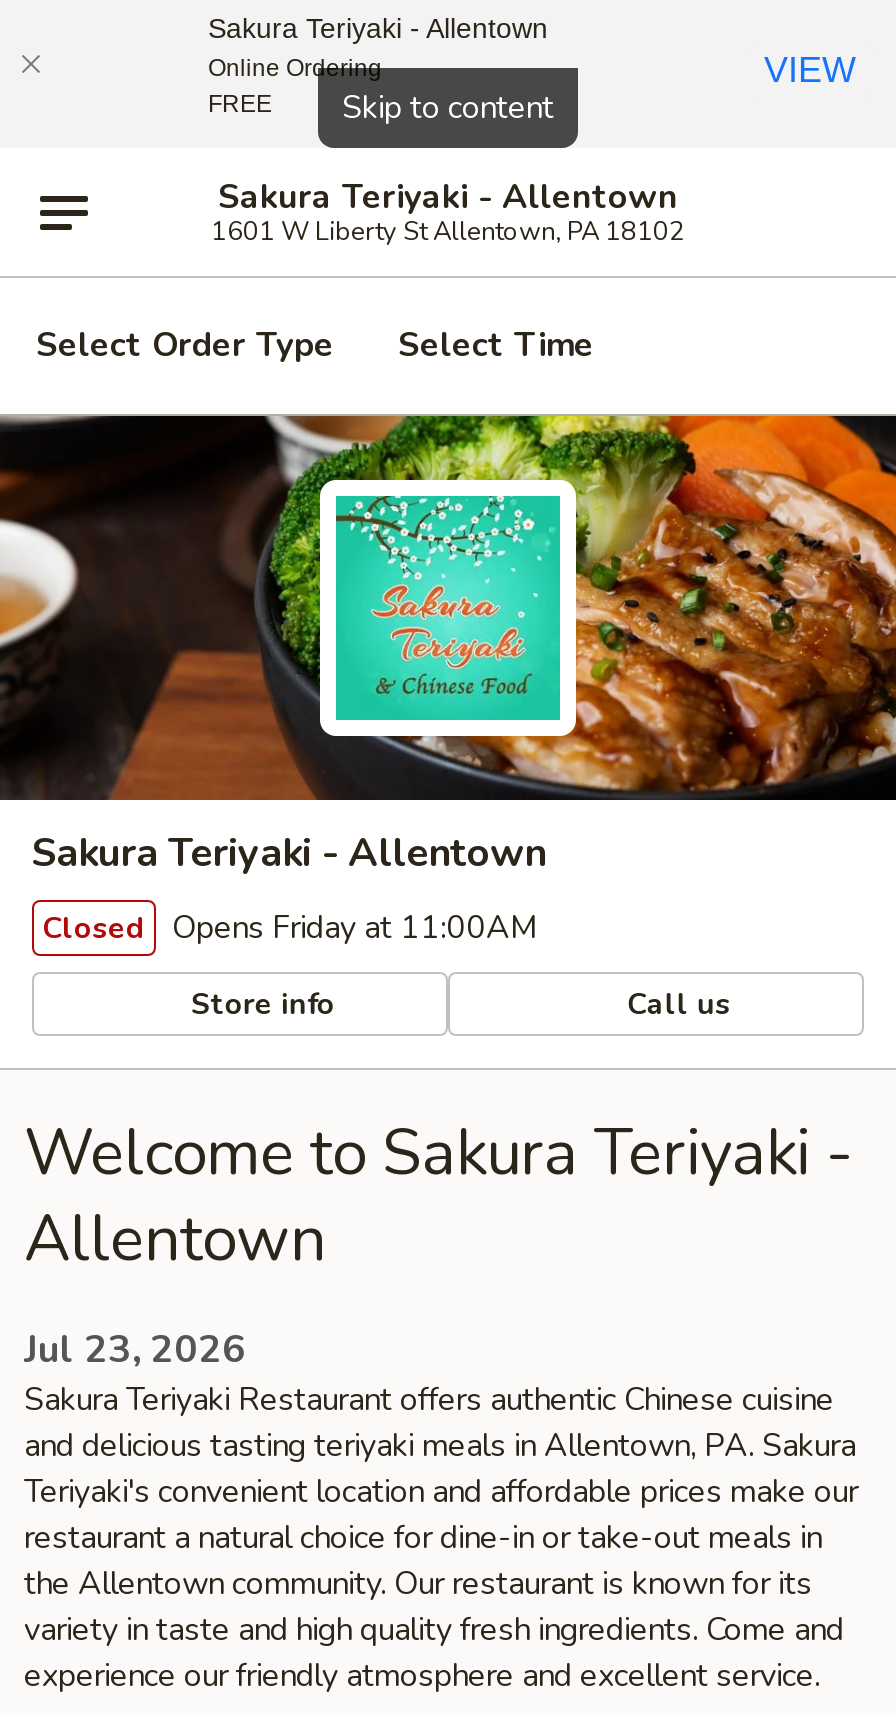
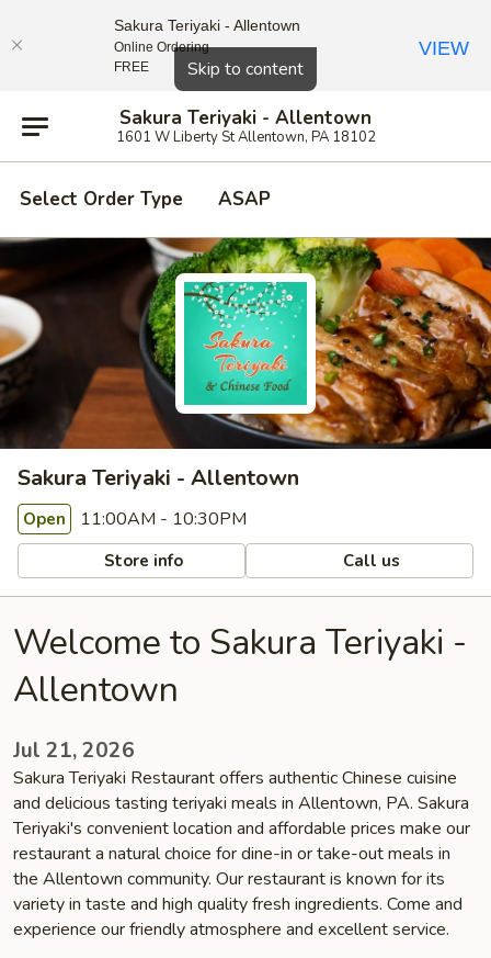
- Select Time
+ ASAP

- Closed Opens Friday at 11:00AM
+ Open 11:00AM - 10:30PM

- Jul 23, 2026
+ Jul 21, 2026
